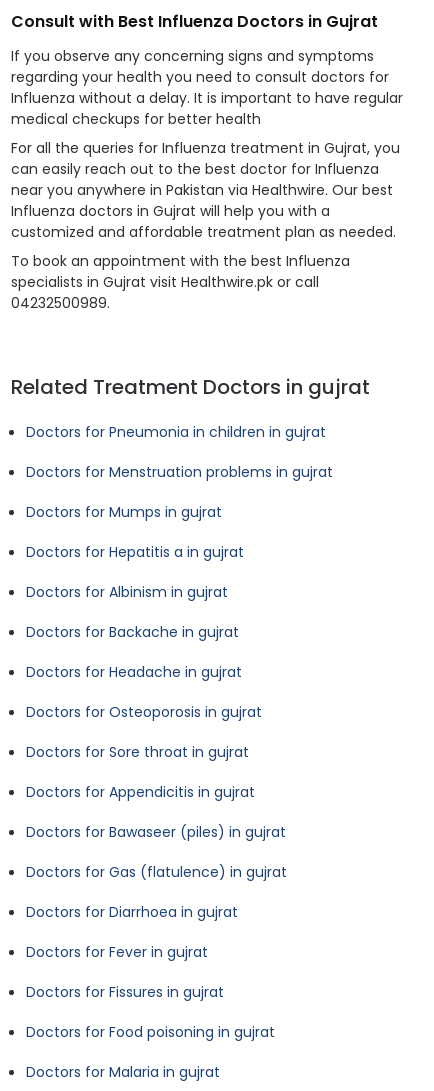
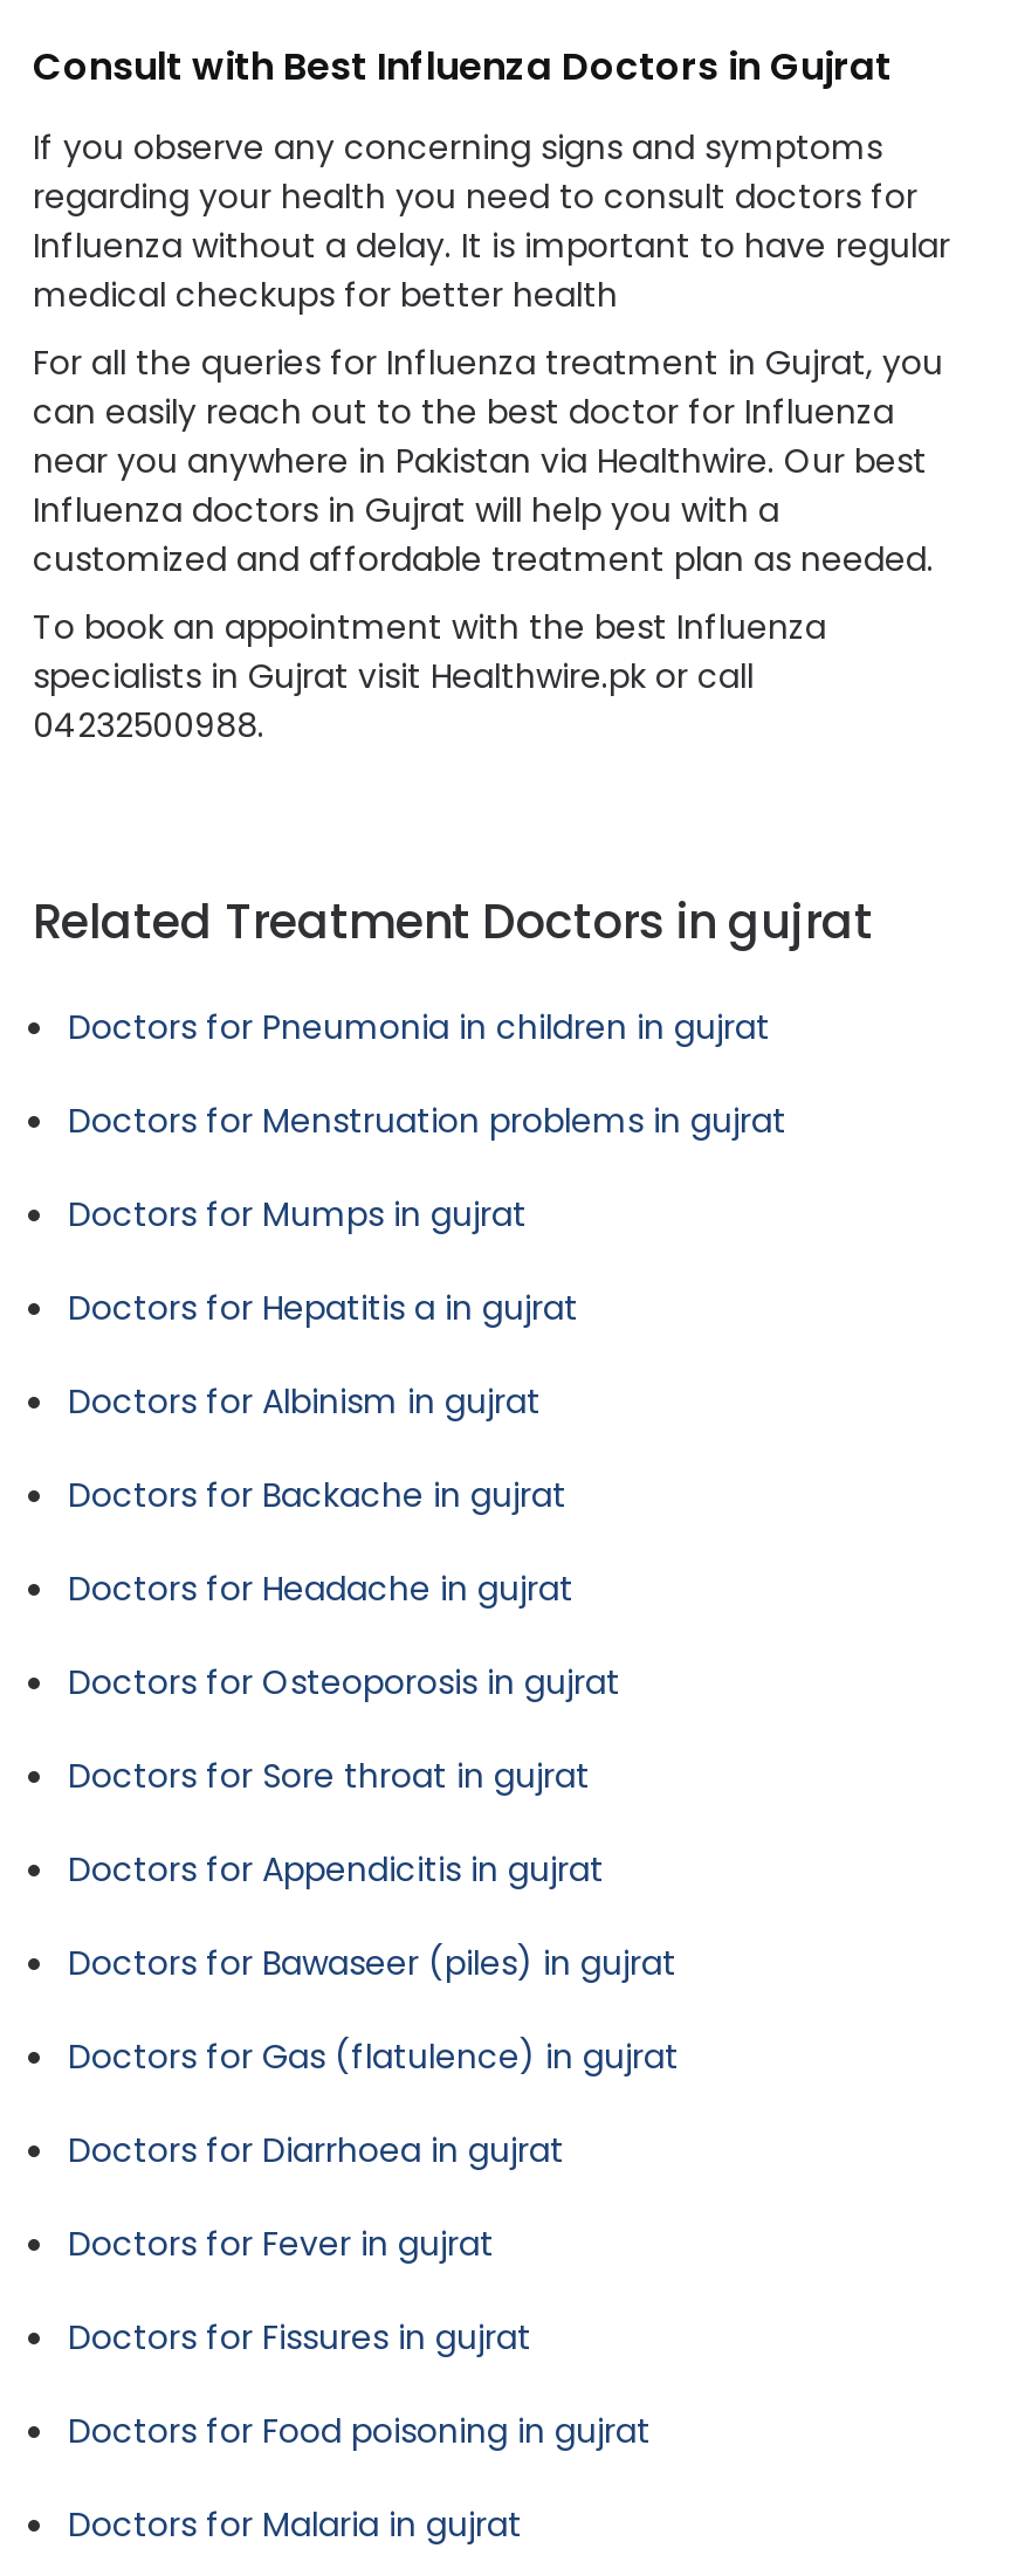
- 04232500989.
+ 04232500988.
